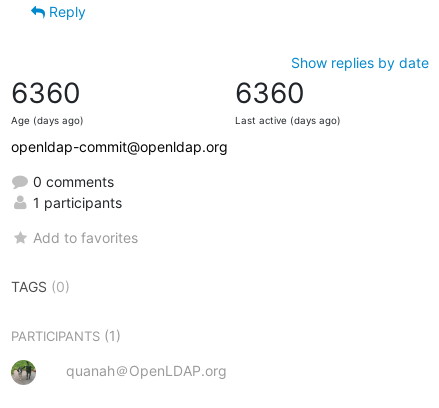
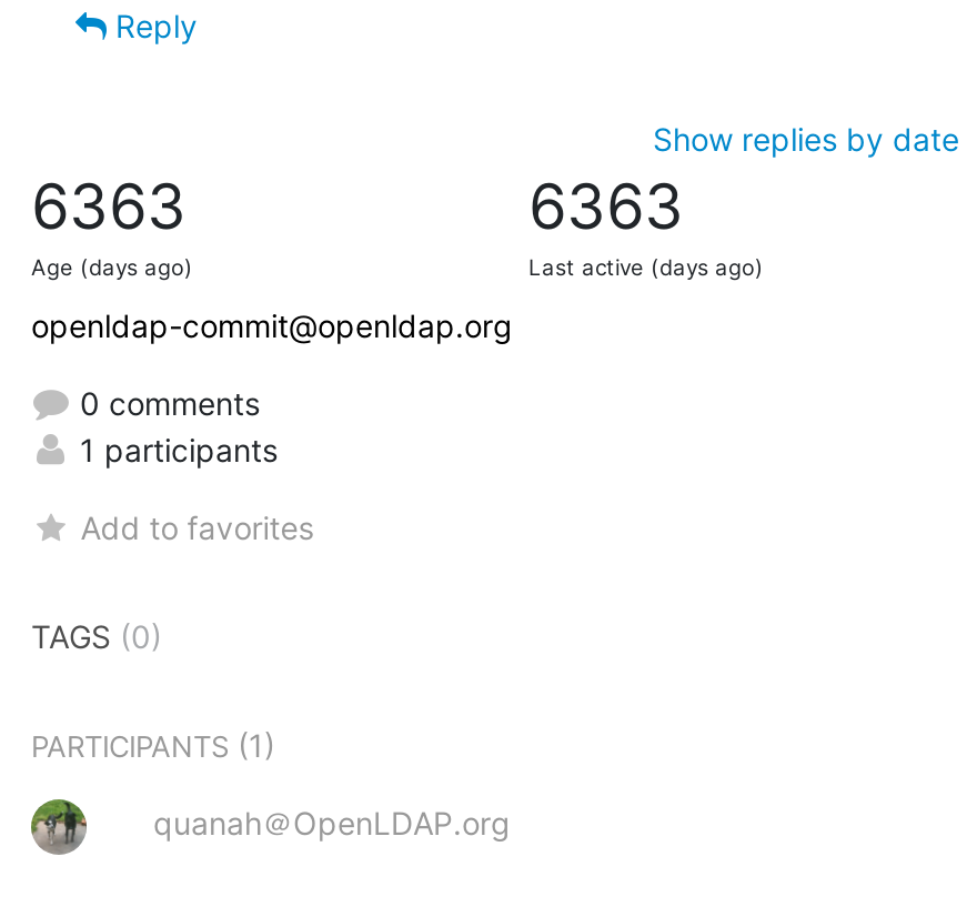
- 6360
+ 6363

- 6360
+ 6363
